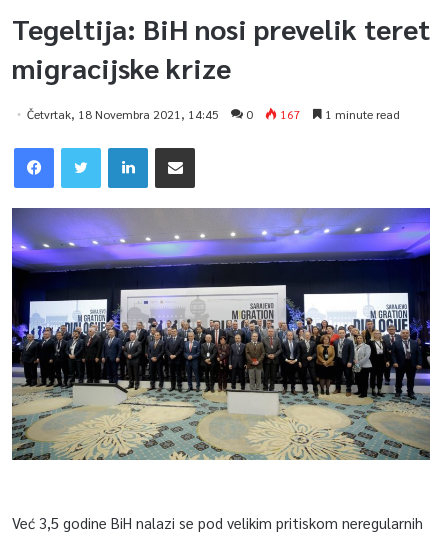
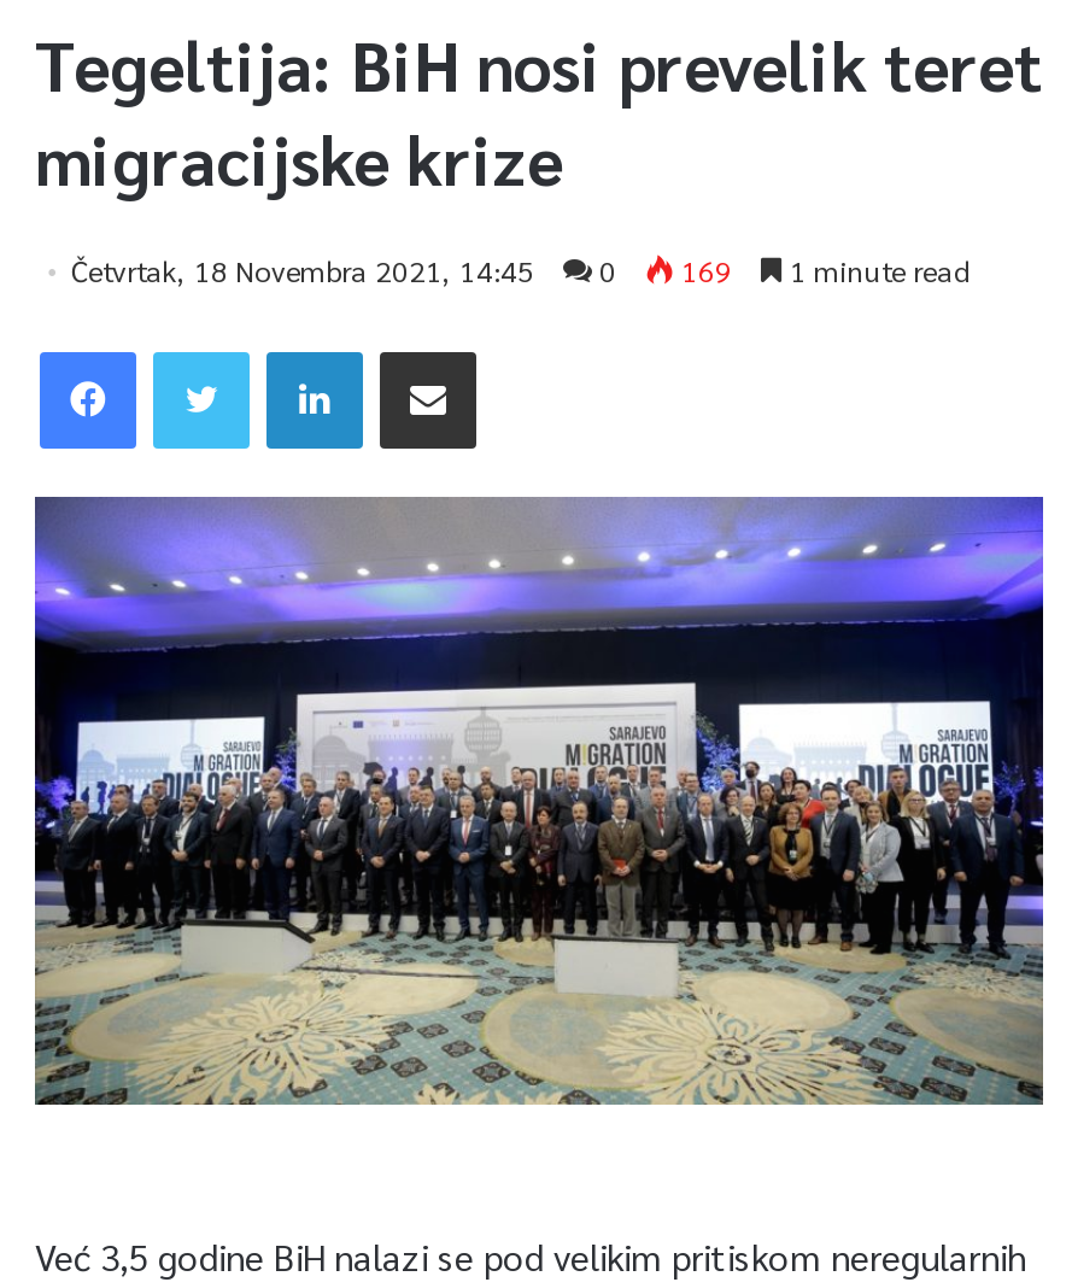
- Četvrtak, 18 Novembra 2021, 14:45 0 167 1 minute read
+ Četvrtak, 18 Novembra 2021, 14:45 0 169 1 minute read
